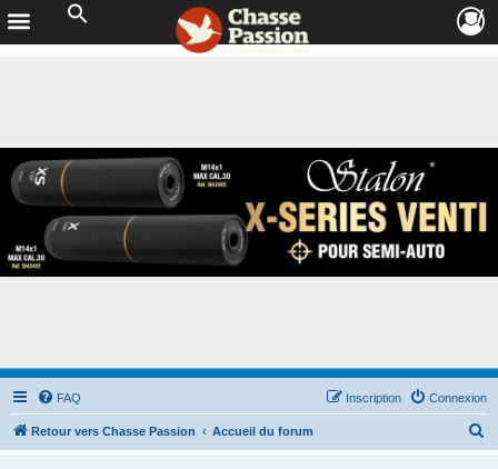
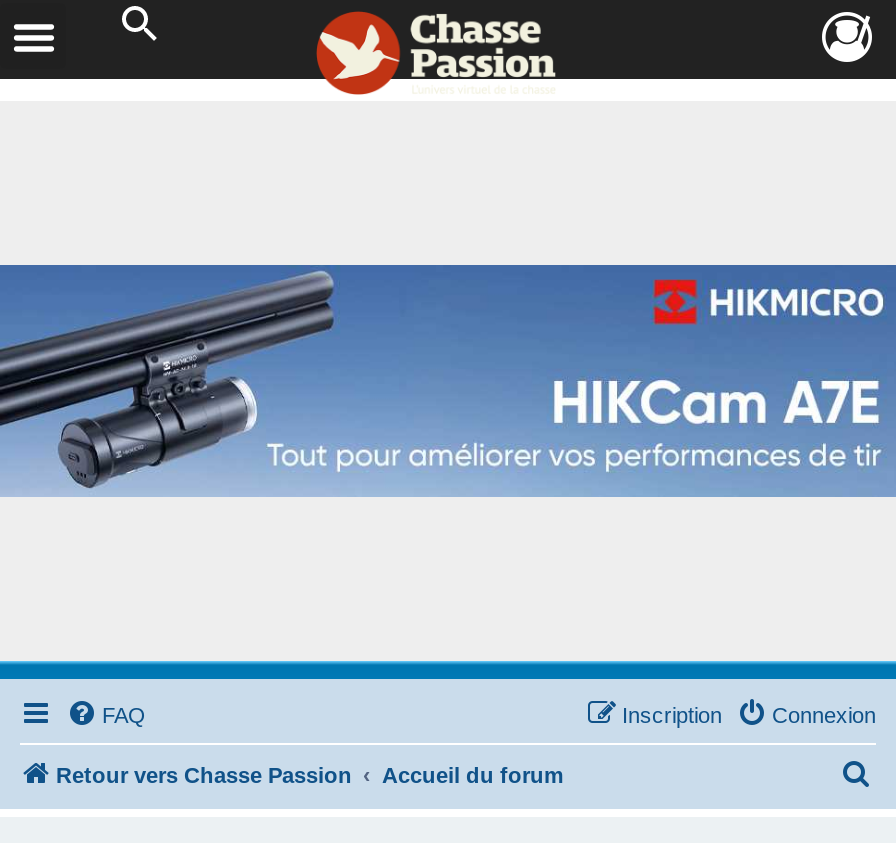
- [image]
+ [image]
